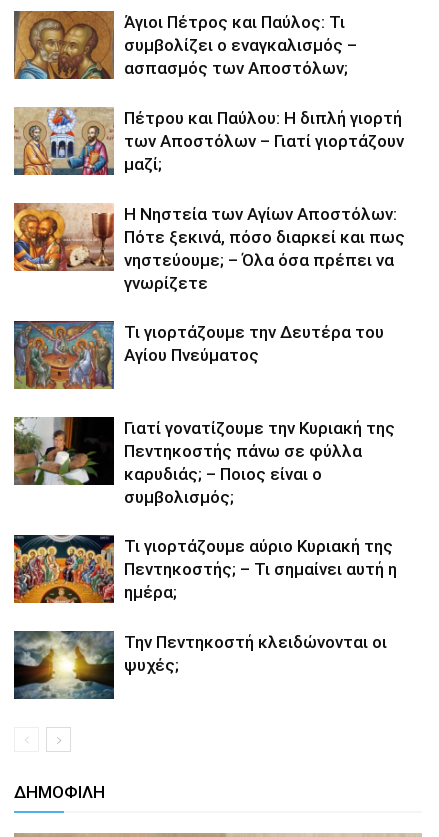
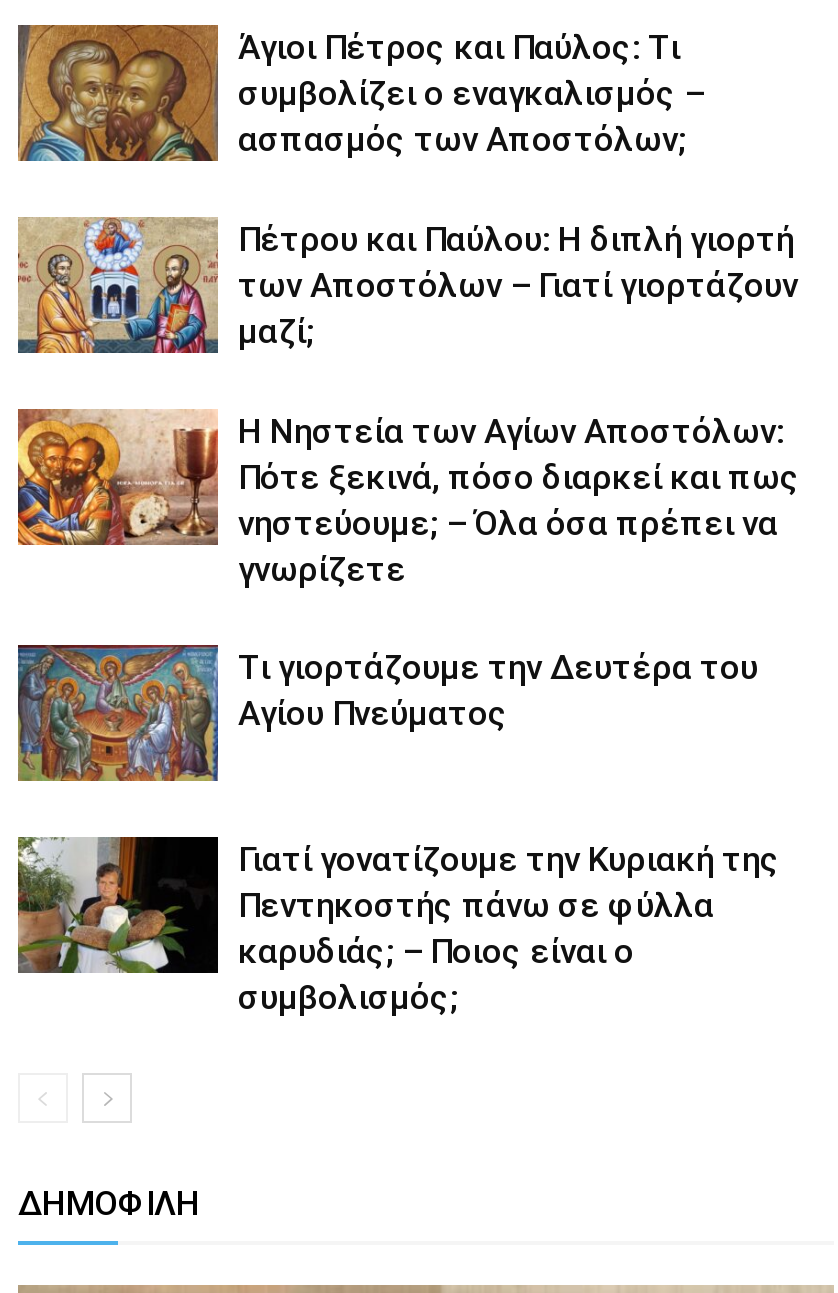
- [image]
- Τι γιορτάζουμε αύριο Κυριακή της
- Πεντηκοστής; – Τι σημαίνει αυτή η
- ημέρα;
- Την Πεντηκοστή κλειδώνονται οι
- ψυχές;

- [image]
